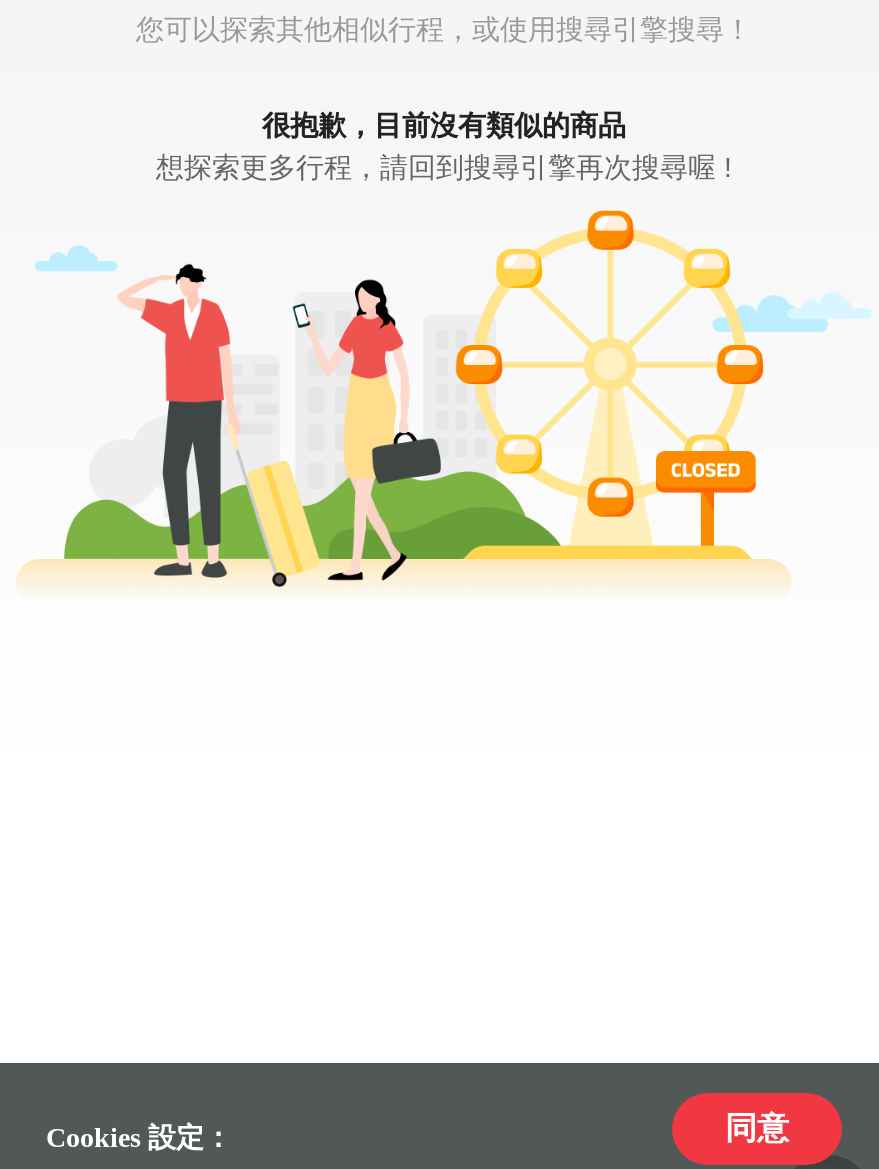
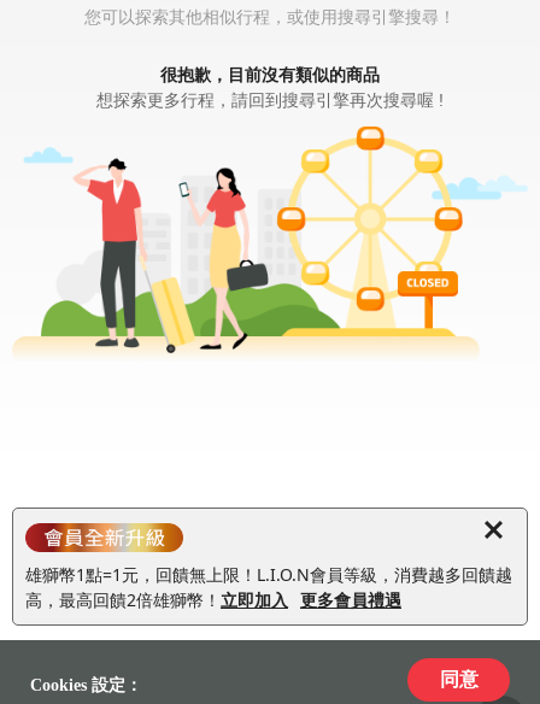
+ [image]
+ 雄獅幣1點=1元，回饋無上限！L.I.O.N會員等級，消費越多回饋越
+ 高，最高回饋2倍雄獅幣！立即加入 更多會員禮遇
